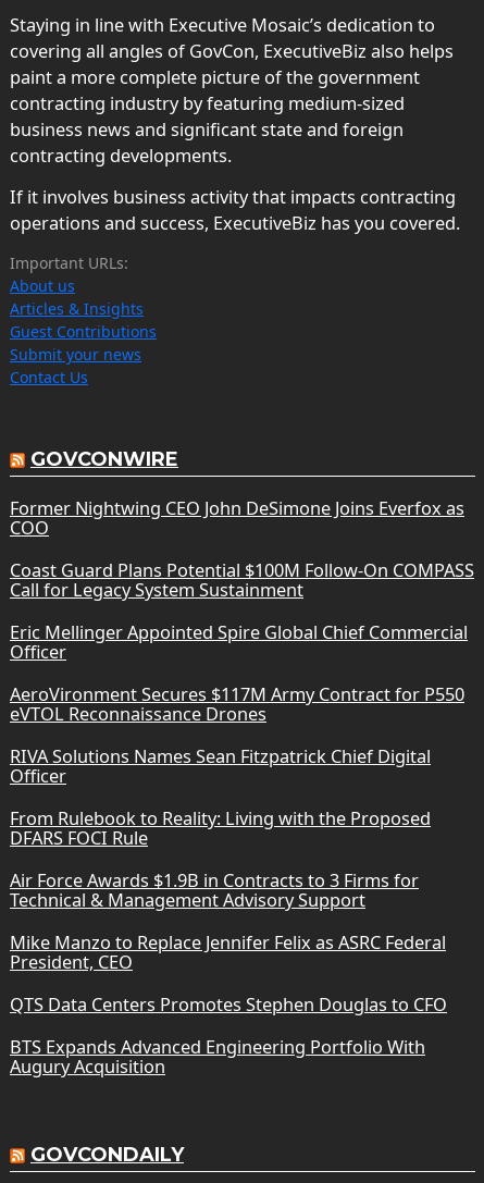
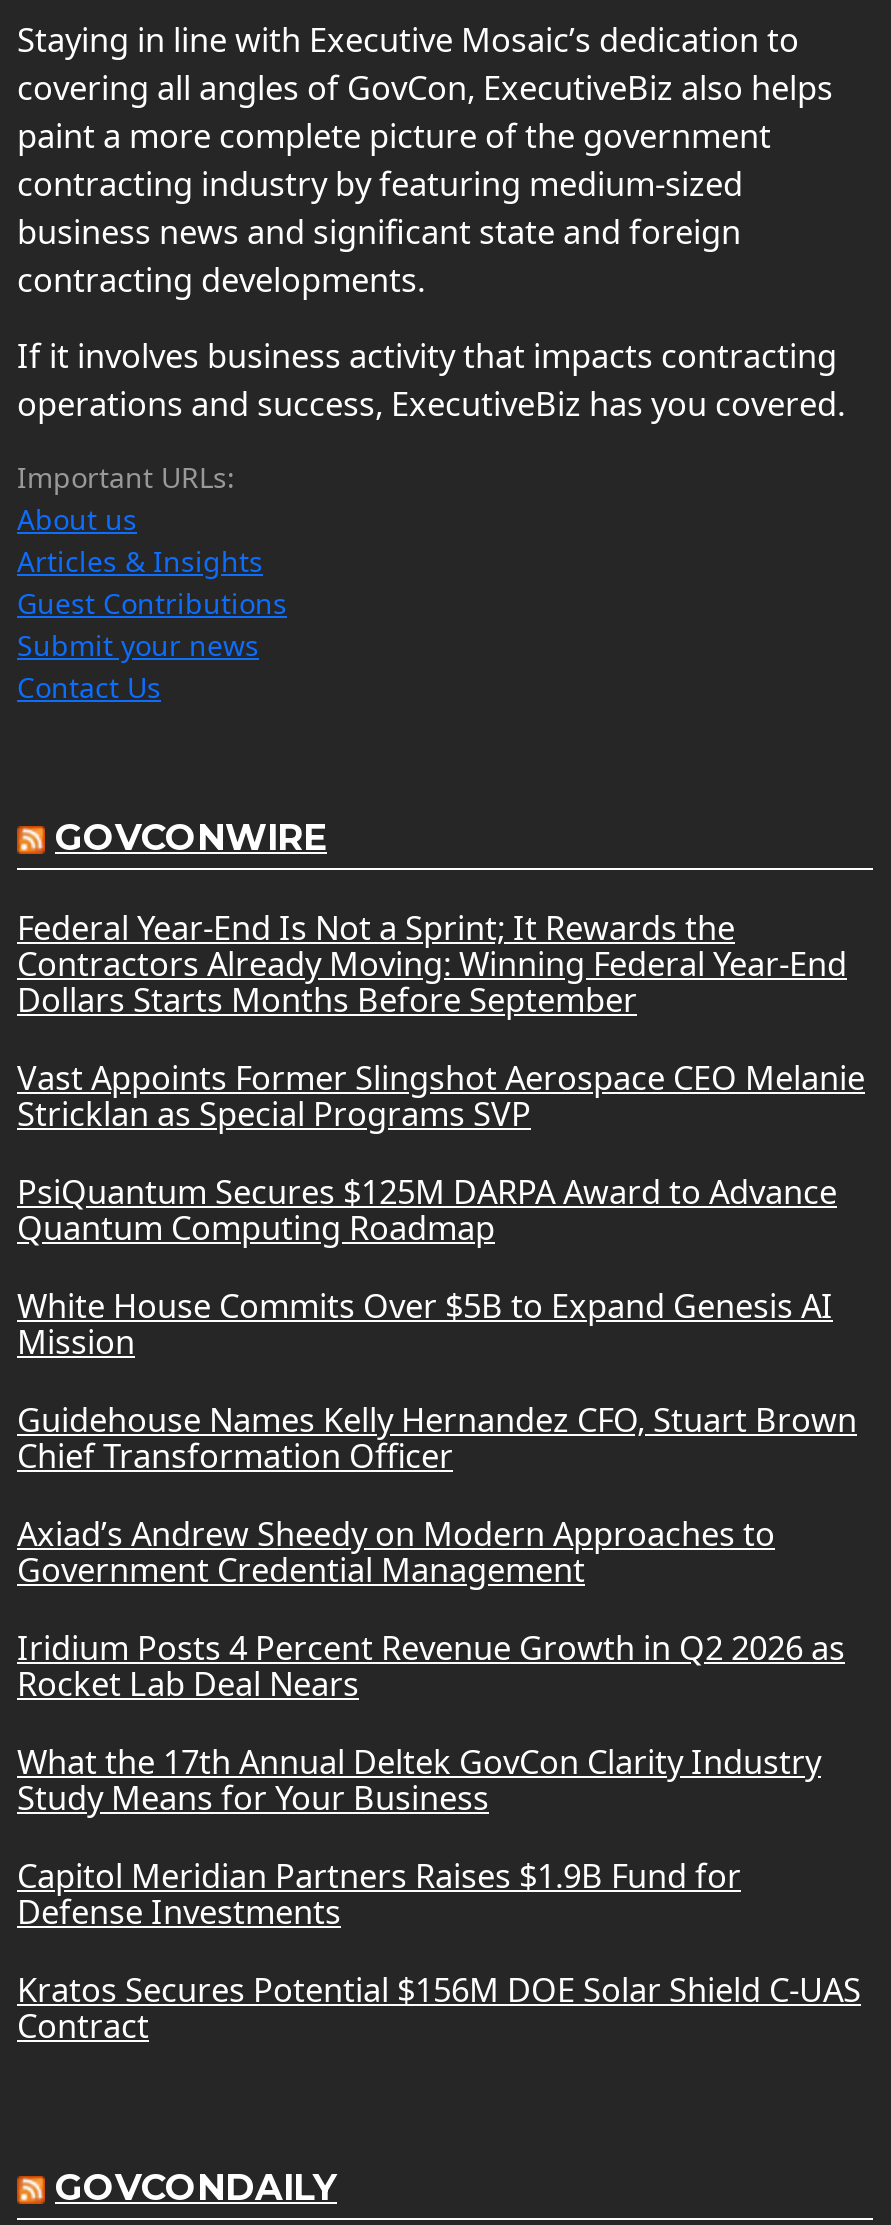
- Former Nightwing CEO John DeSimone Joins Everfox as
- COO
+ Federal Year-End Is Not a Sprint; It Rewards the
+ Contractors Already Moving: Winning Federal Year-End
+ Dollars Starts Months Before September

- Coast Guard Plans Potential $100M Follow-On COMPASS
- Call for Legacy System Sustainment
+ Vast Appoints Former Slingshot Aerospace CEO Melanie
+ Stricklan as Special Programs SVP

- Eric Mellinger Appointed Spire Global Chief Commercial
- Officer
+ PsiQuantum Secures $125M DARPA Award to Advance
+ Quantum Computing Roadmap

- AeroVironment Secures $117M Army Contract for P550
- eVTOL Reconnaissance Drones
+ White House Commits Over $5B to Expand Genesis AI
+ Mission

- RIVA Solutions Names Sean Fitzpatrick Chief Digital
- Officer
+ Guidehouse Names Kelly Hernandez CFO, Stuart Brown
+ Chief Transformation Officer

- From Rulebook to Reality: Living with the Proposed
- DFARS FOCI Rule
+ Axiad’s Andrew Sheedy on Modern Approaches to
+ Government Credential Management

- Air Force Awards $1.9B in Contracts to 3 Firms for
- Technical & Management Advisory Support
+ Iridium Posts 4 Percent Revenue Growth in Q2 2026 as
+ Rocket Lab Deal Nears

- Mike Manzo to Replace Jennifer Felix as ASRC Federal
- President, CEO
+ What the 17th Annual Deltek GovCon Clarity Industry
+ Study Means for Your Business

- QTS Data Centers Promotes Stephen Douglas to CFO
+ Capitol Meridian Partners Raises $1.9B Fund for
+ Defense Investments

- BTS Expands Advanced Engineering Portfolio With
- Augury Acquisition
+ Kratos Secures Potential $156M DOE Solar Shield C-UAS
+ Contract
